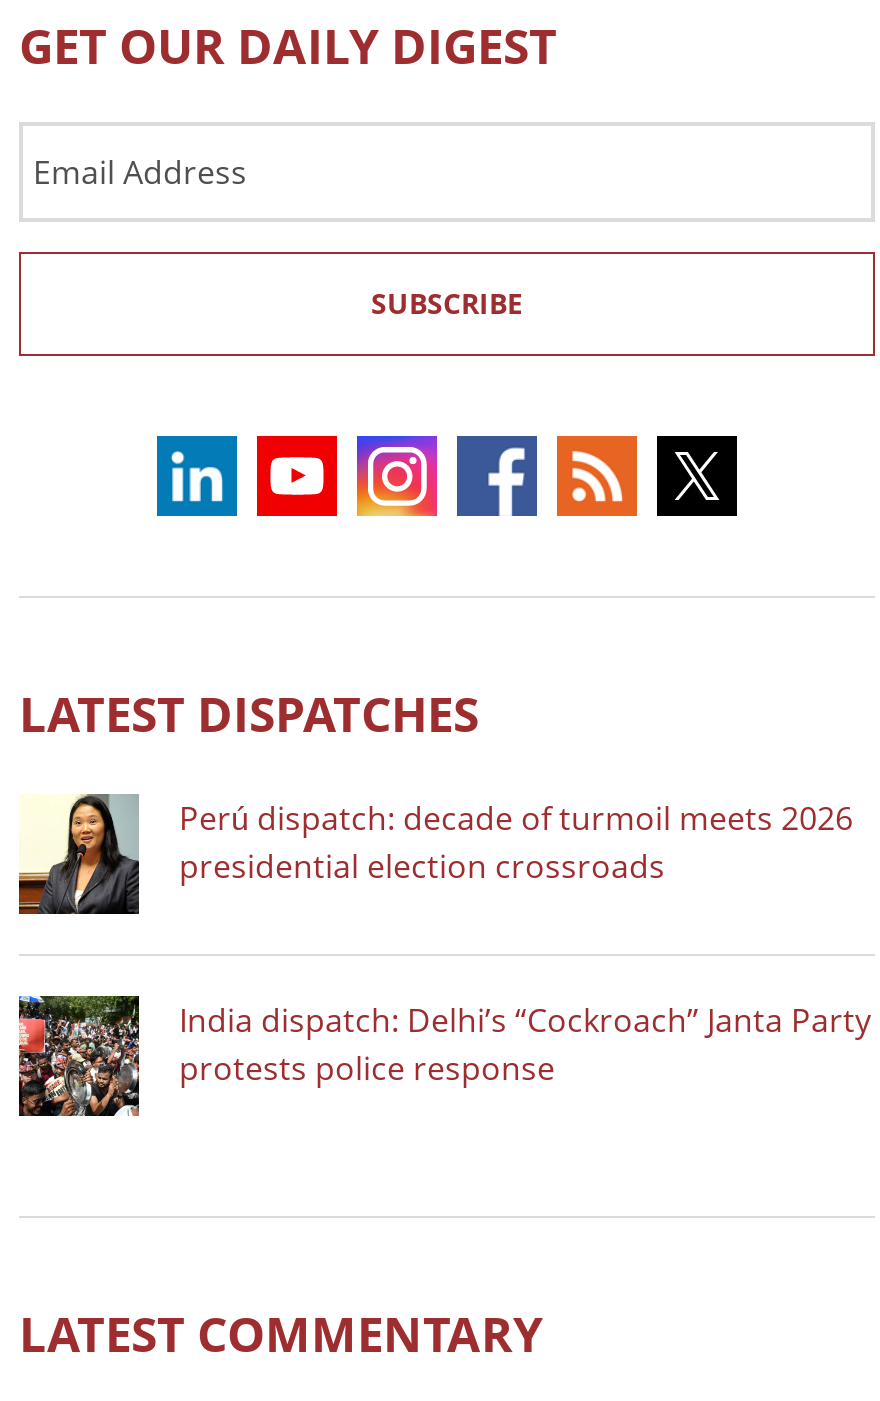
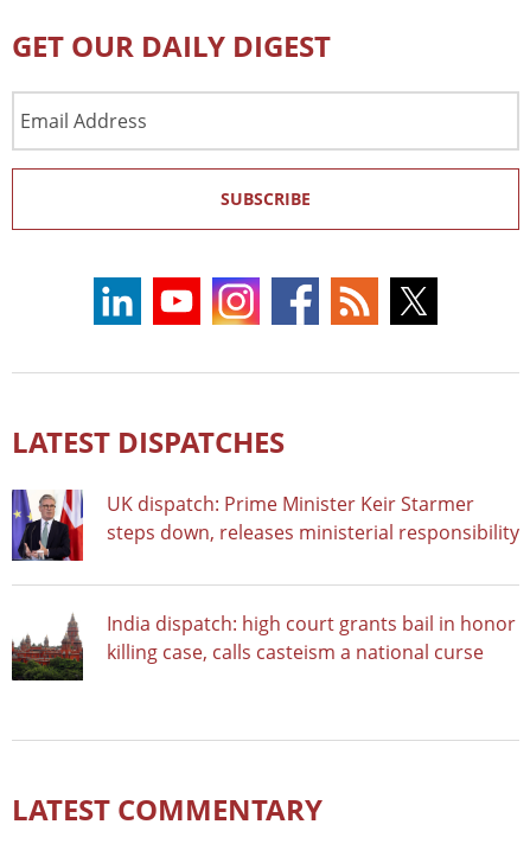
- [image]
- Perú dispatch: decade of turmoil meets 2026
- presidential election crossroads
+ [image]
+ UK dispatch: Prime Minister Keir Starmer
+ steps down, releases ministerial responsibility

- [image]
- India dispatch: Delhi’s “Cockroach” Janta Party
- protests police response
+ [image]
+ India dispatch: high court grants bail in honor
+ killing case, calls casteism a national curse
